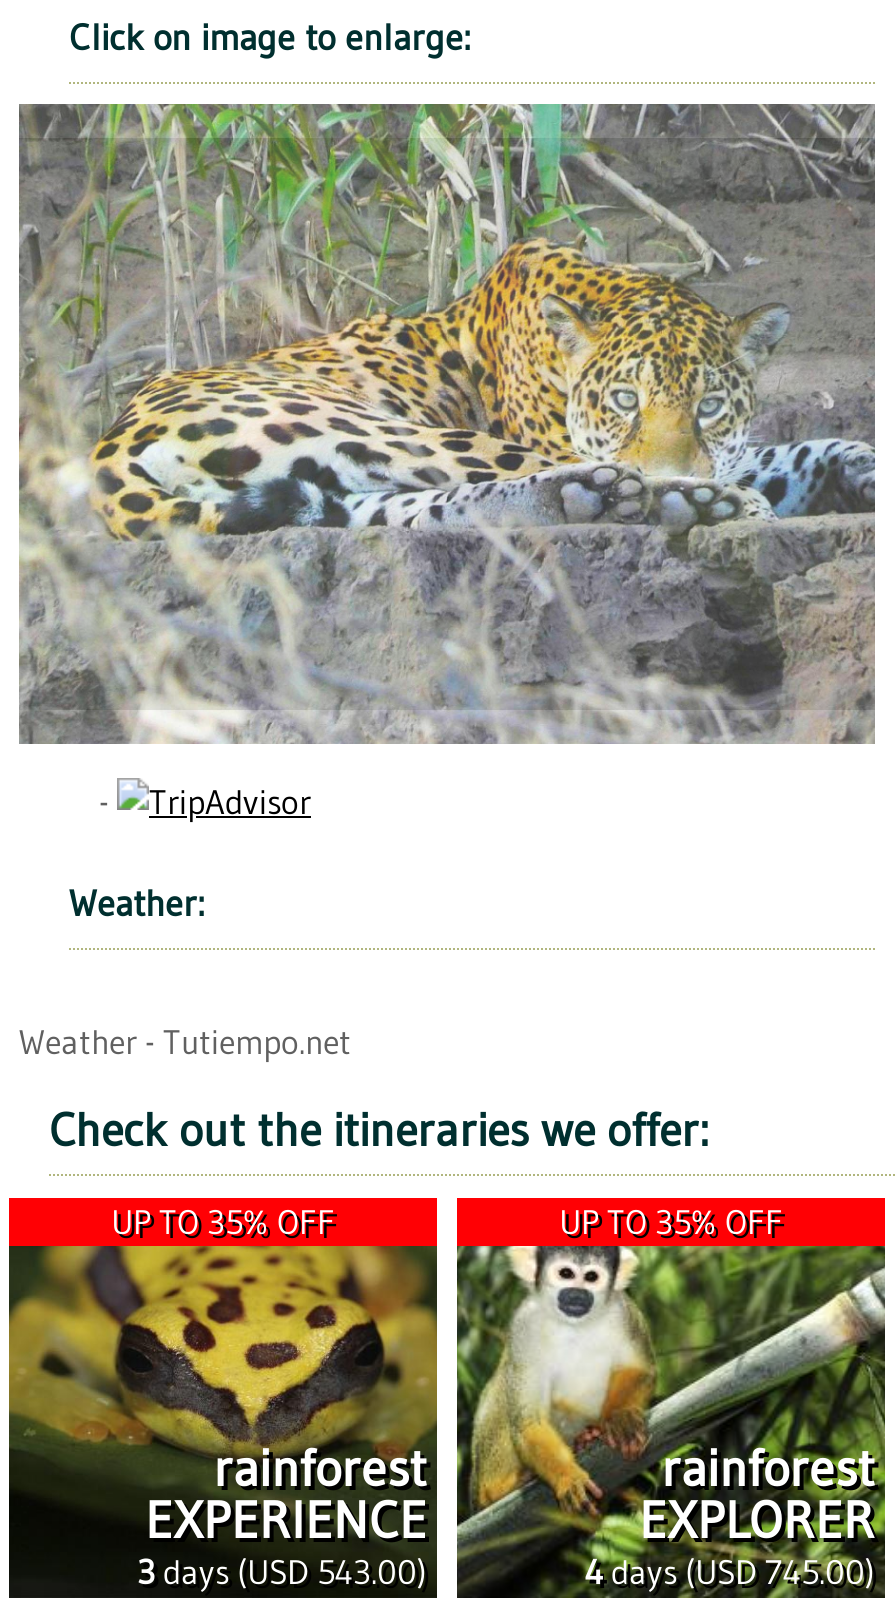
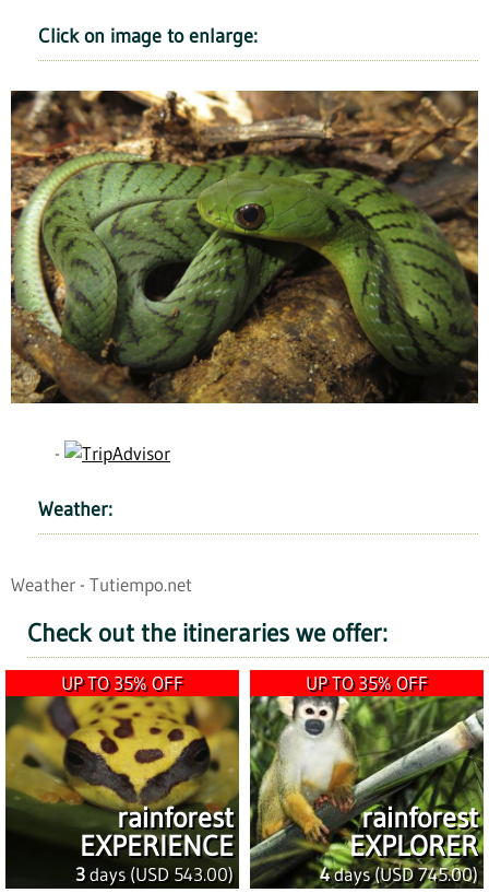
- [image]
+ [image]
